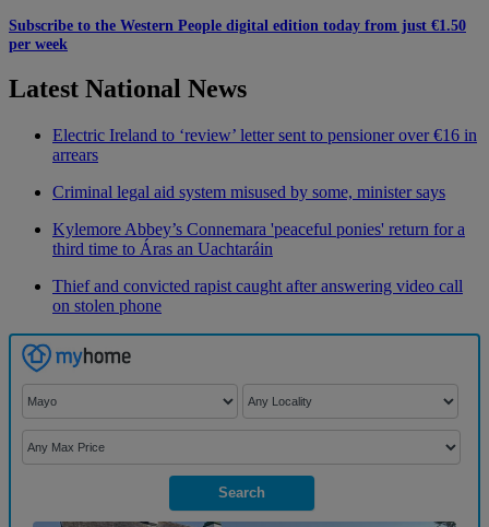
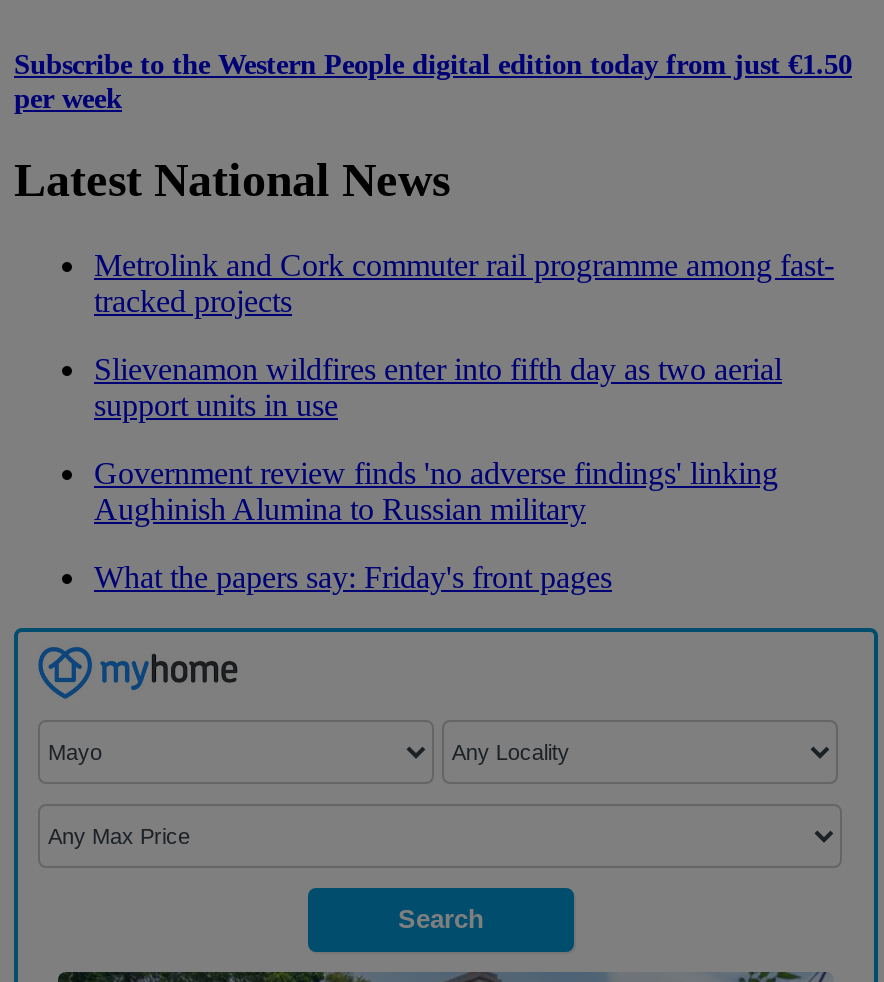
- Electric Ireland to ‘review’ letter sent to pensioner over €16 in
- arrears
+ Metrolink and Cork commuter rail programme among fast-
+ tracked projects

- Criminal legal aid system misused by some, minister says
+ Slievenamon wildfires enter into fifth day as two aerial
+ support units in use

- Kylemore Abbey’s Connemara 'peaceful ponies' return for a
- third time to Áras an Uachtaráin
+ Government review finds 'no adverse findings' linking
+ Aughinish Alumina to Russian military

- Thief and convicted rapist caught after answering video call
- on stolen phone
+ What the papers say: Friday's front pages
